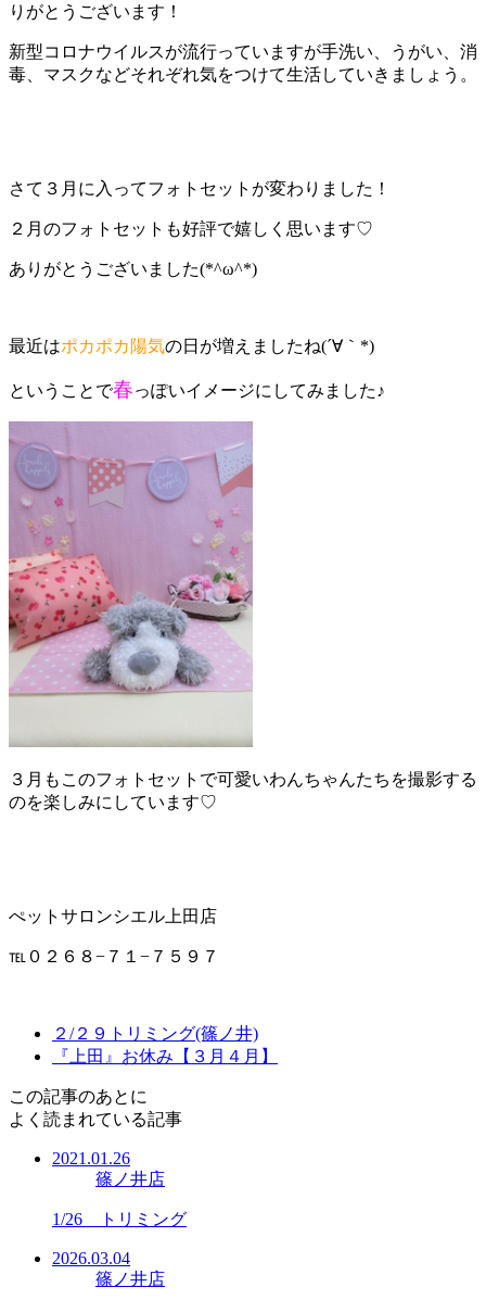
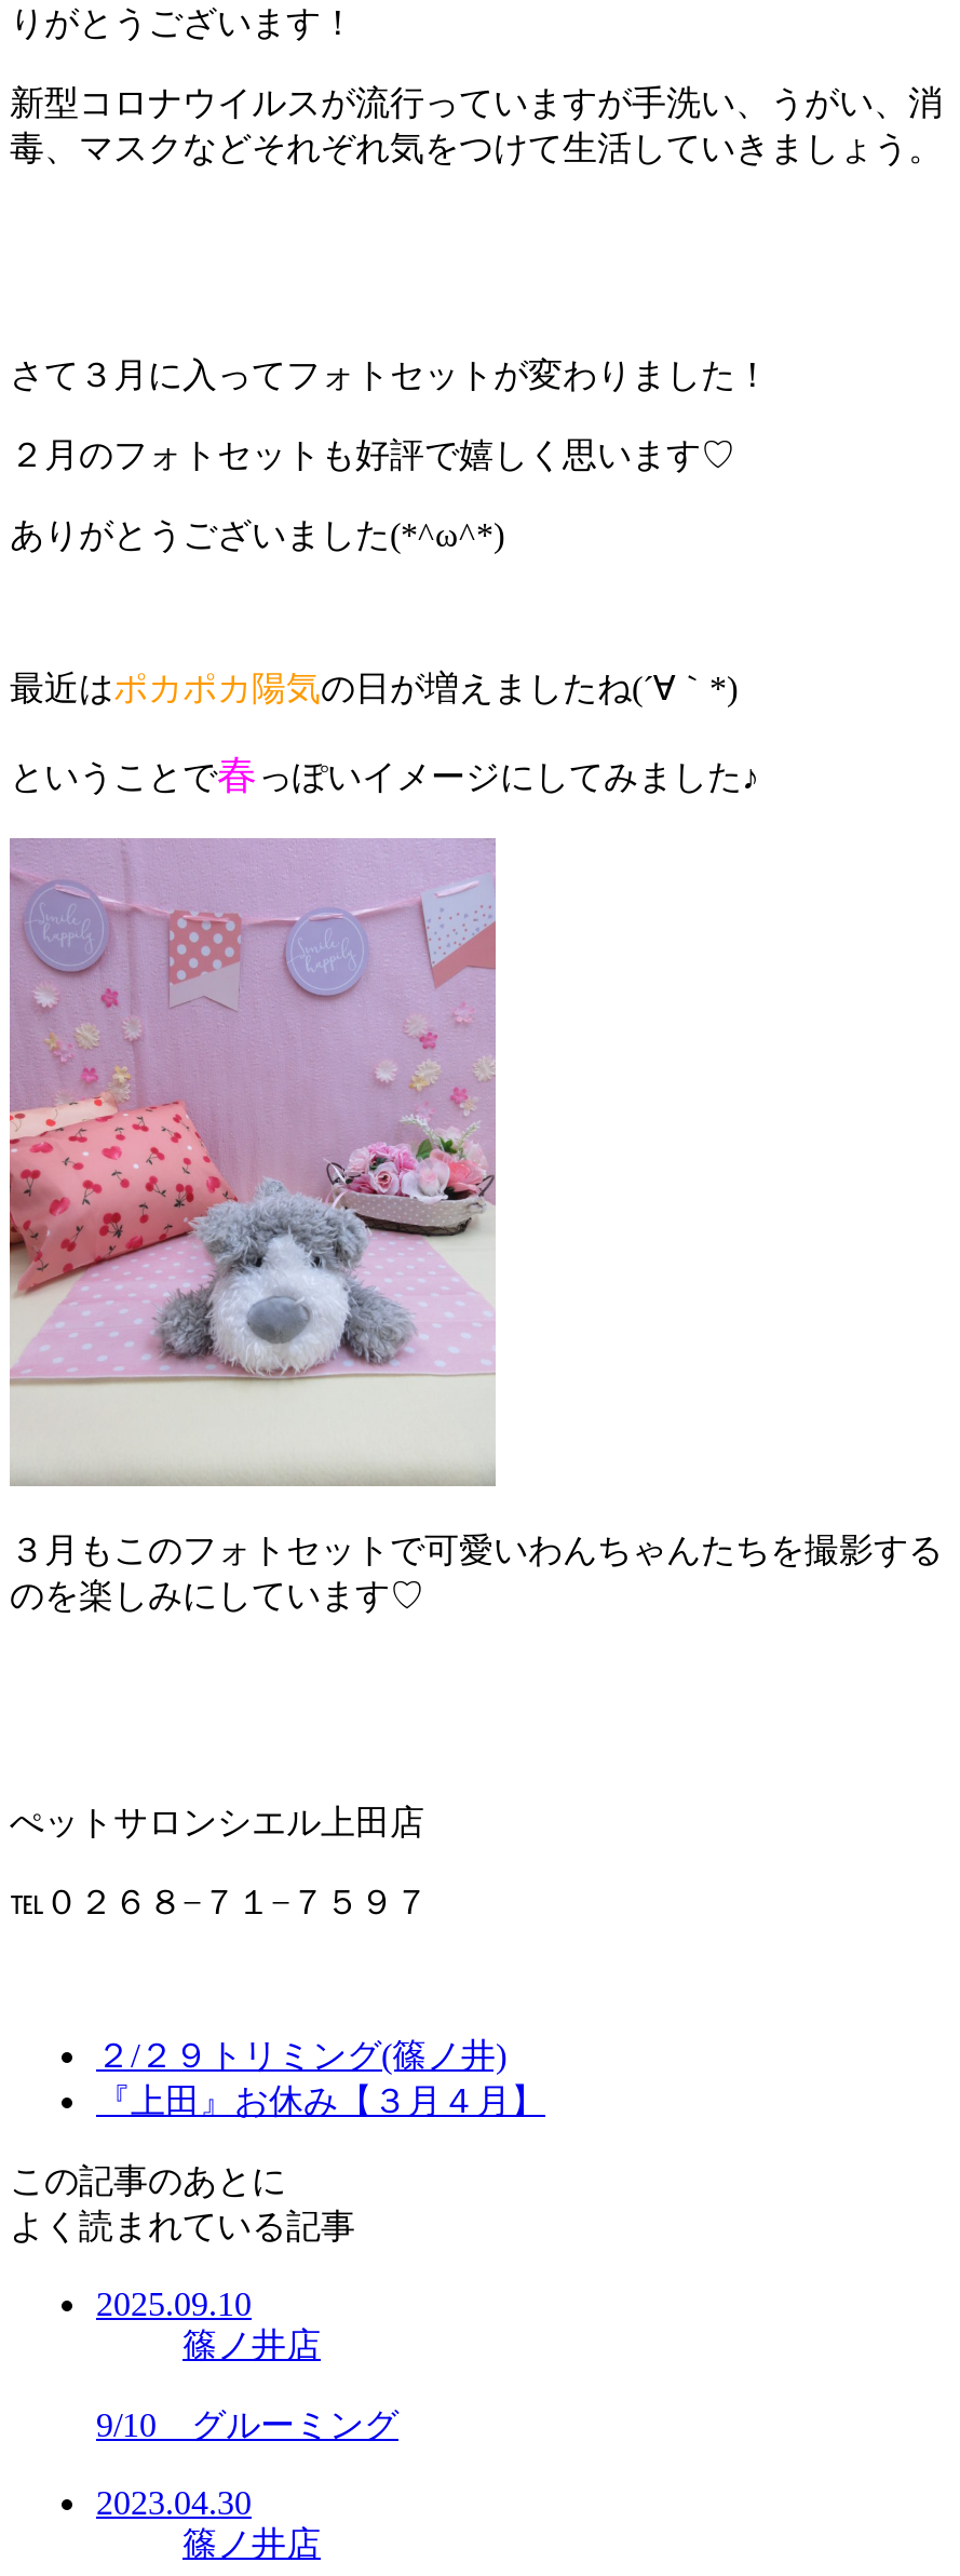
- 2021.01.26
+ 2025.09.10

- 1/26 トリミング
+ 9/10 グルーミング

- 2026.03.04
+ 2023.04.30
